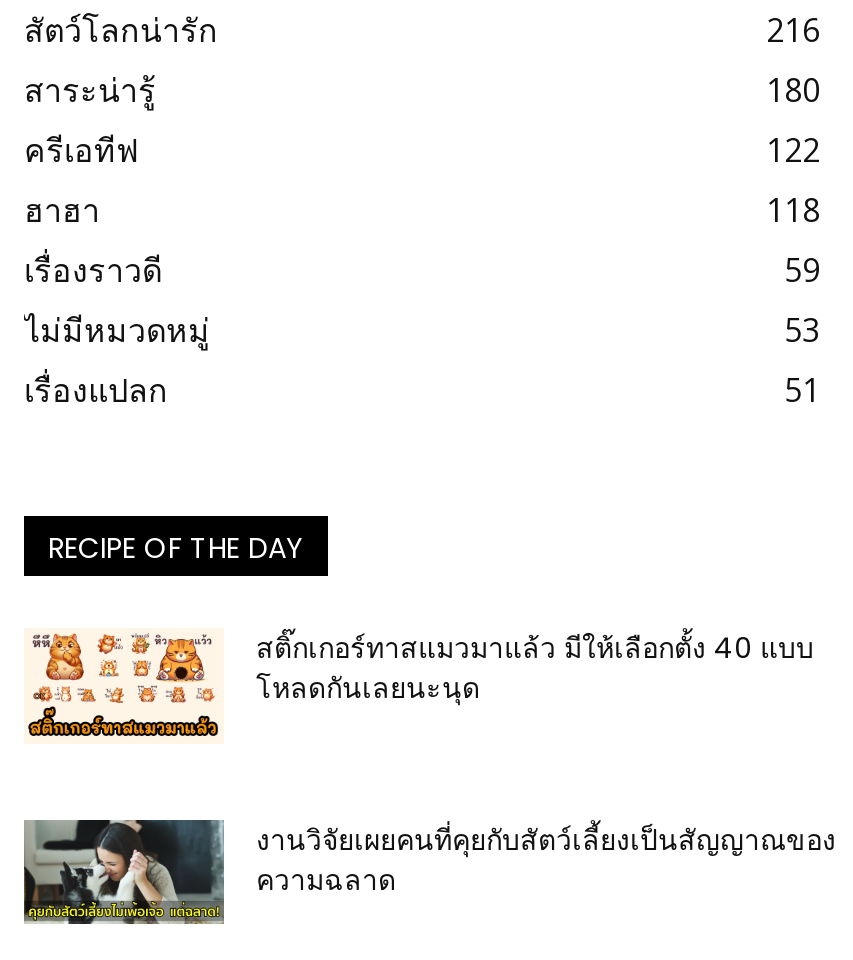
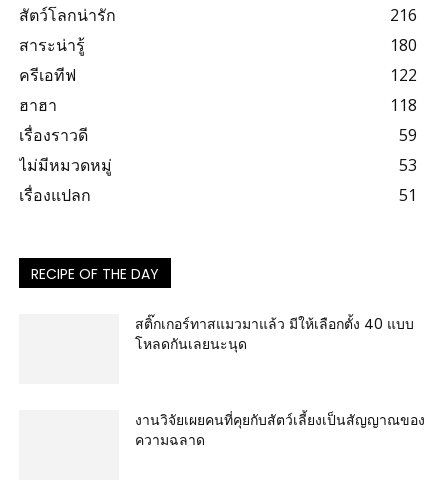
- [image]

- [image]
